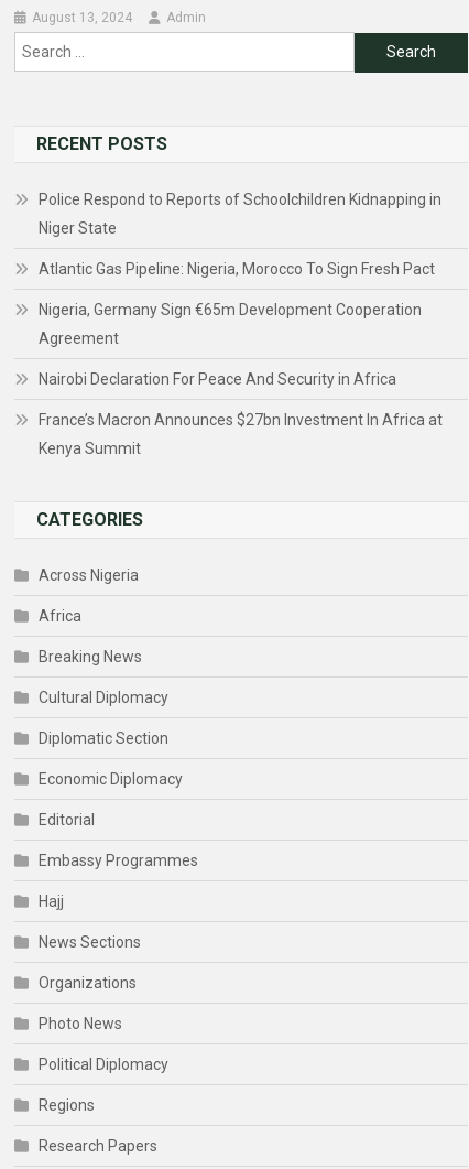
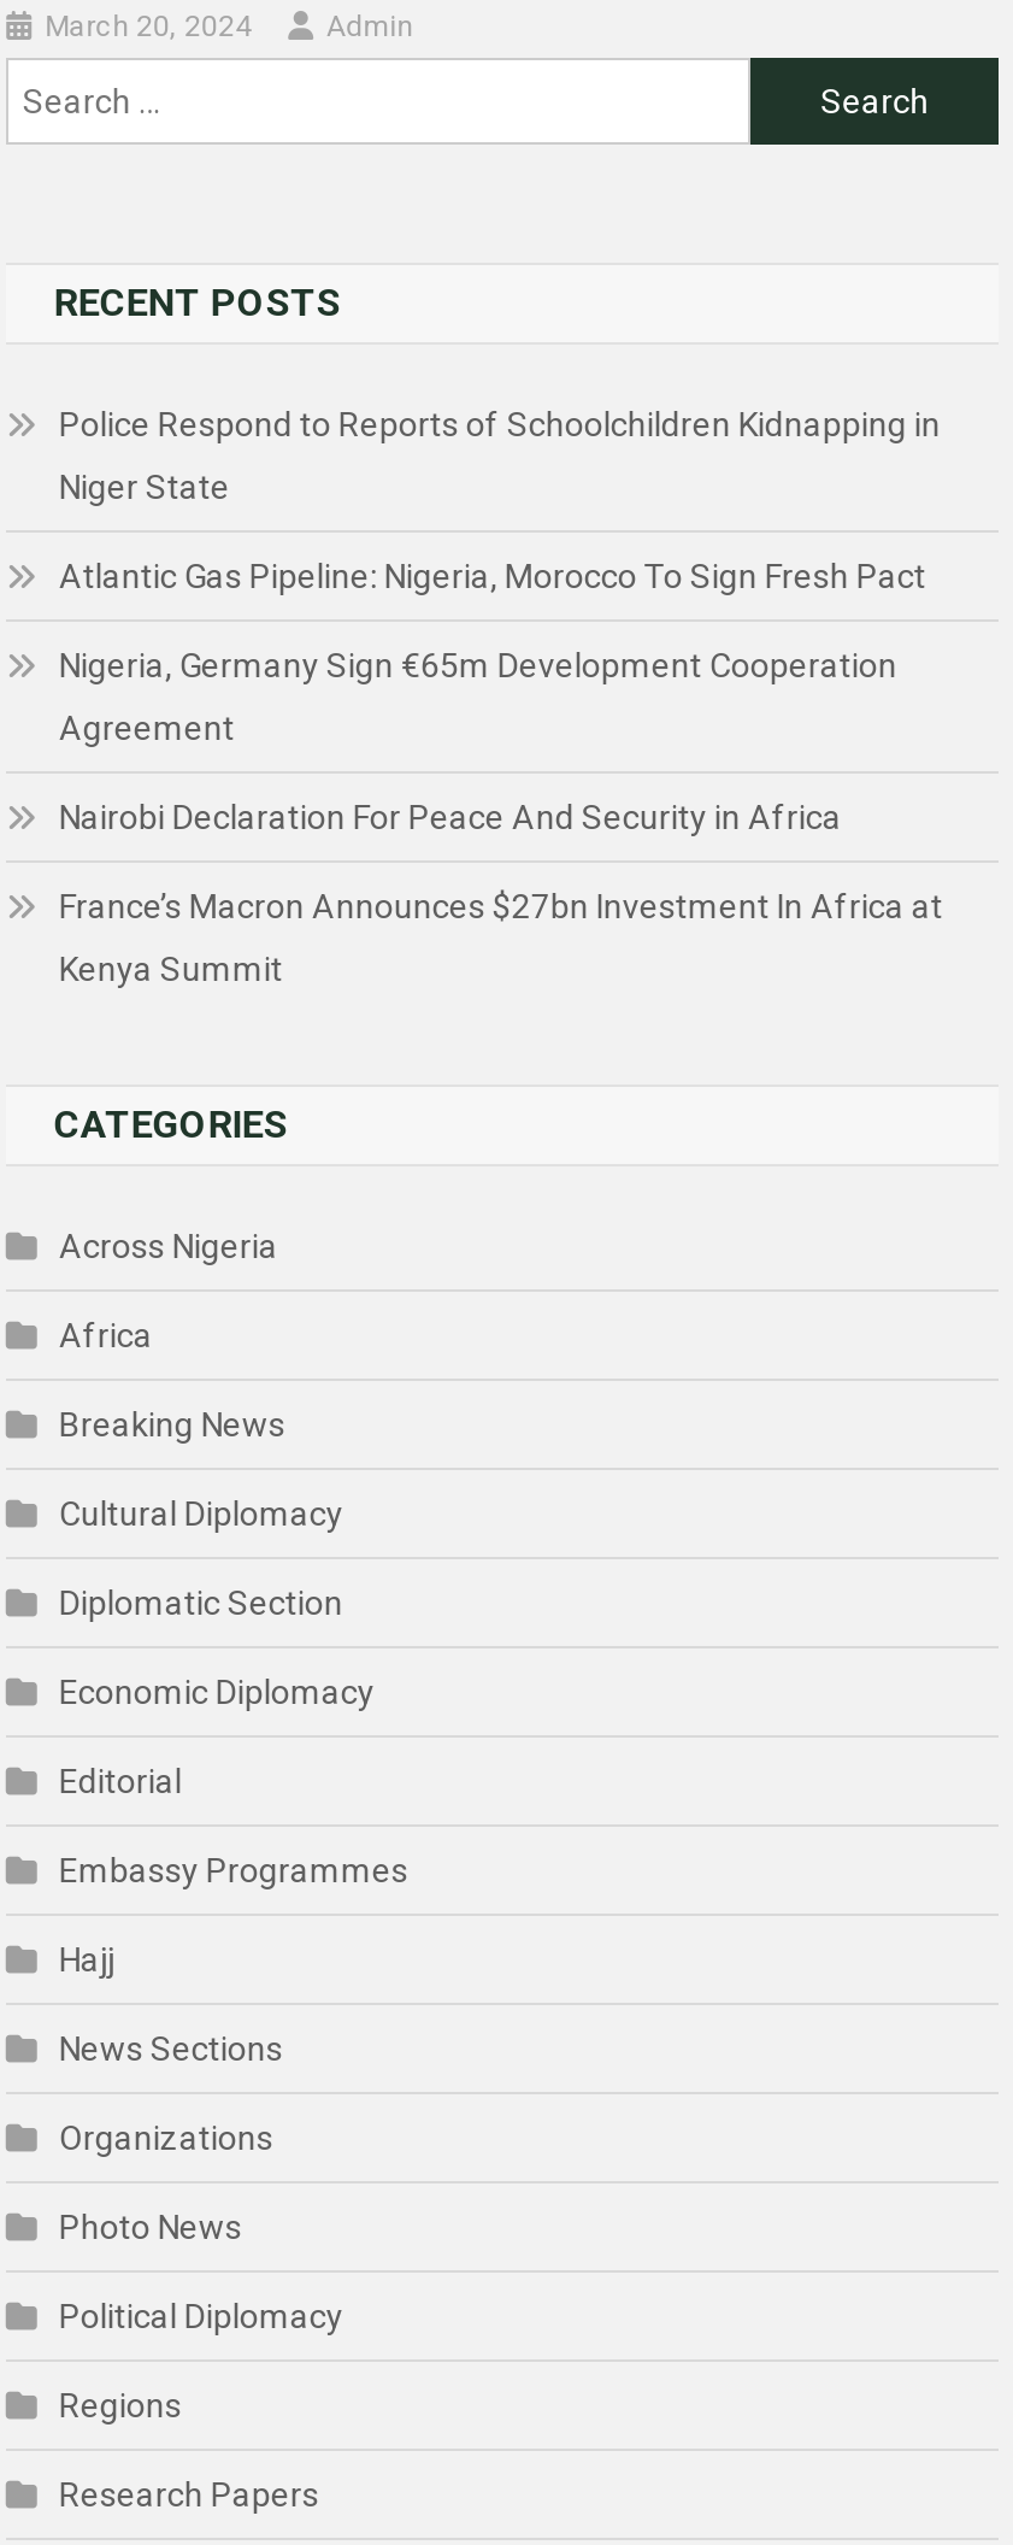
- August 13, 2024
+ March 20, 2024
